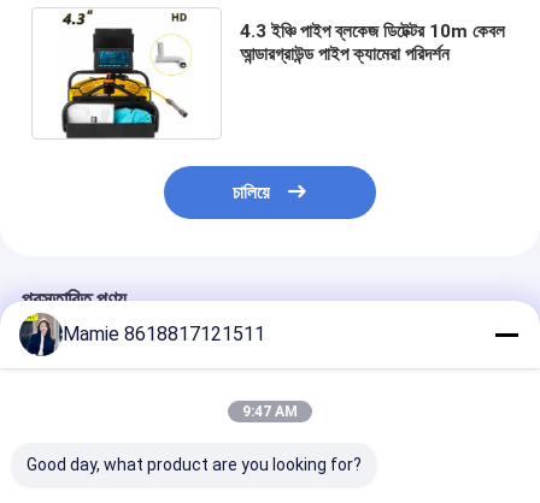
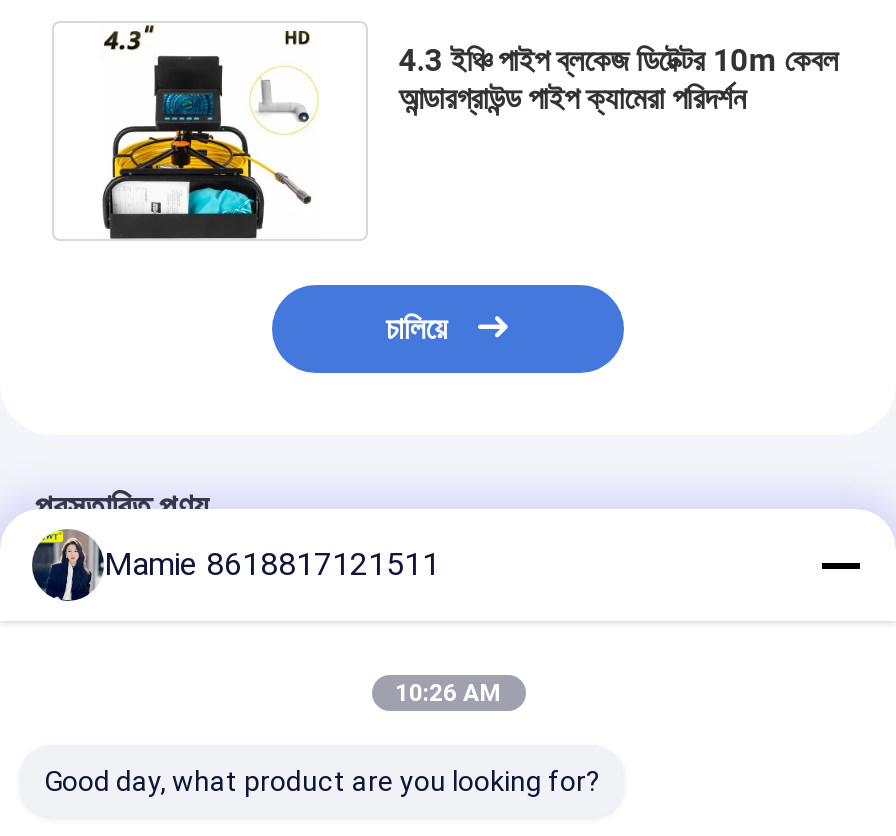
- 9:47 AM
+ 10:26 AM
